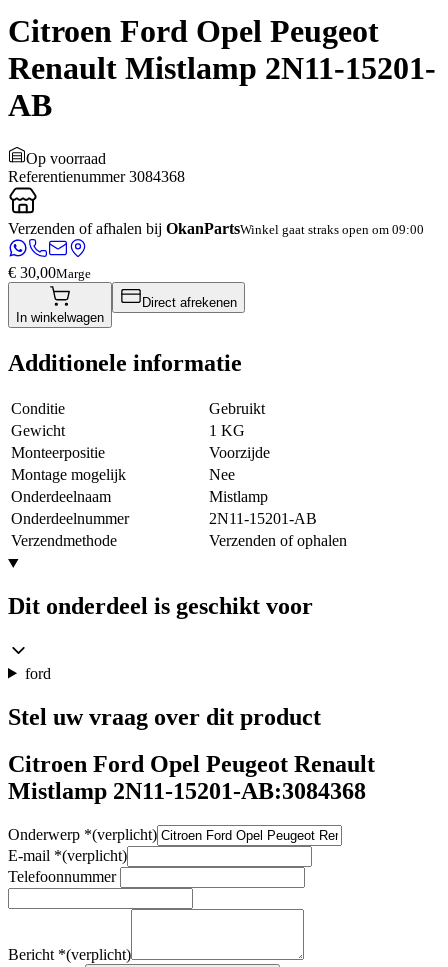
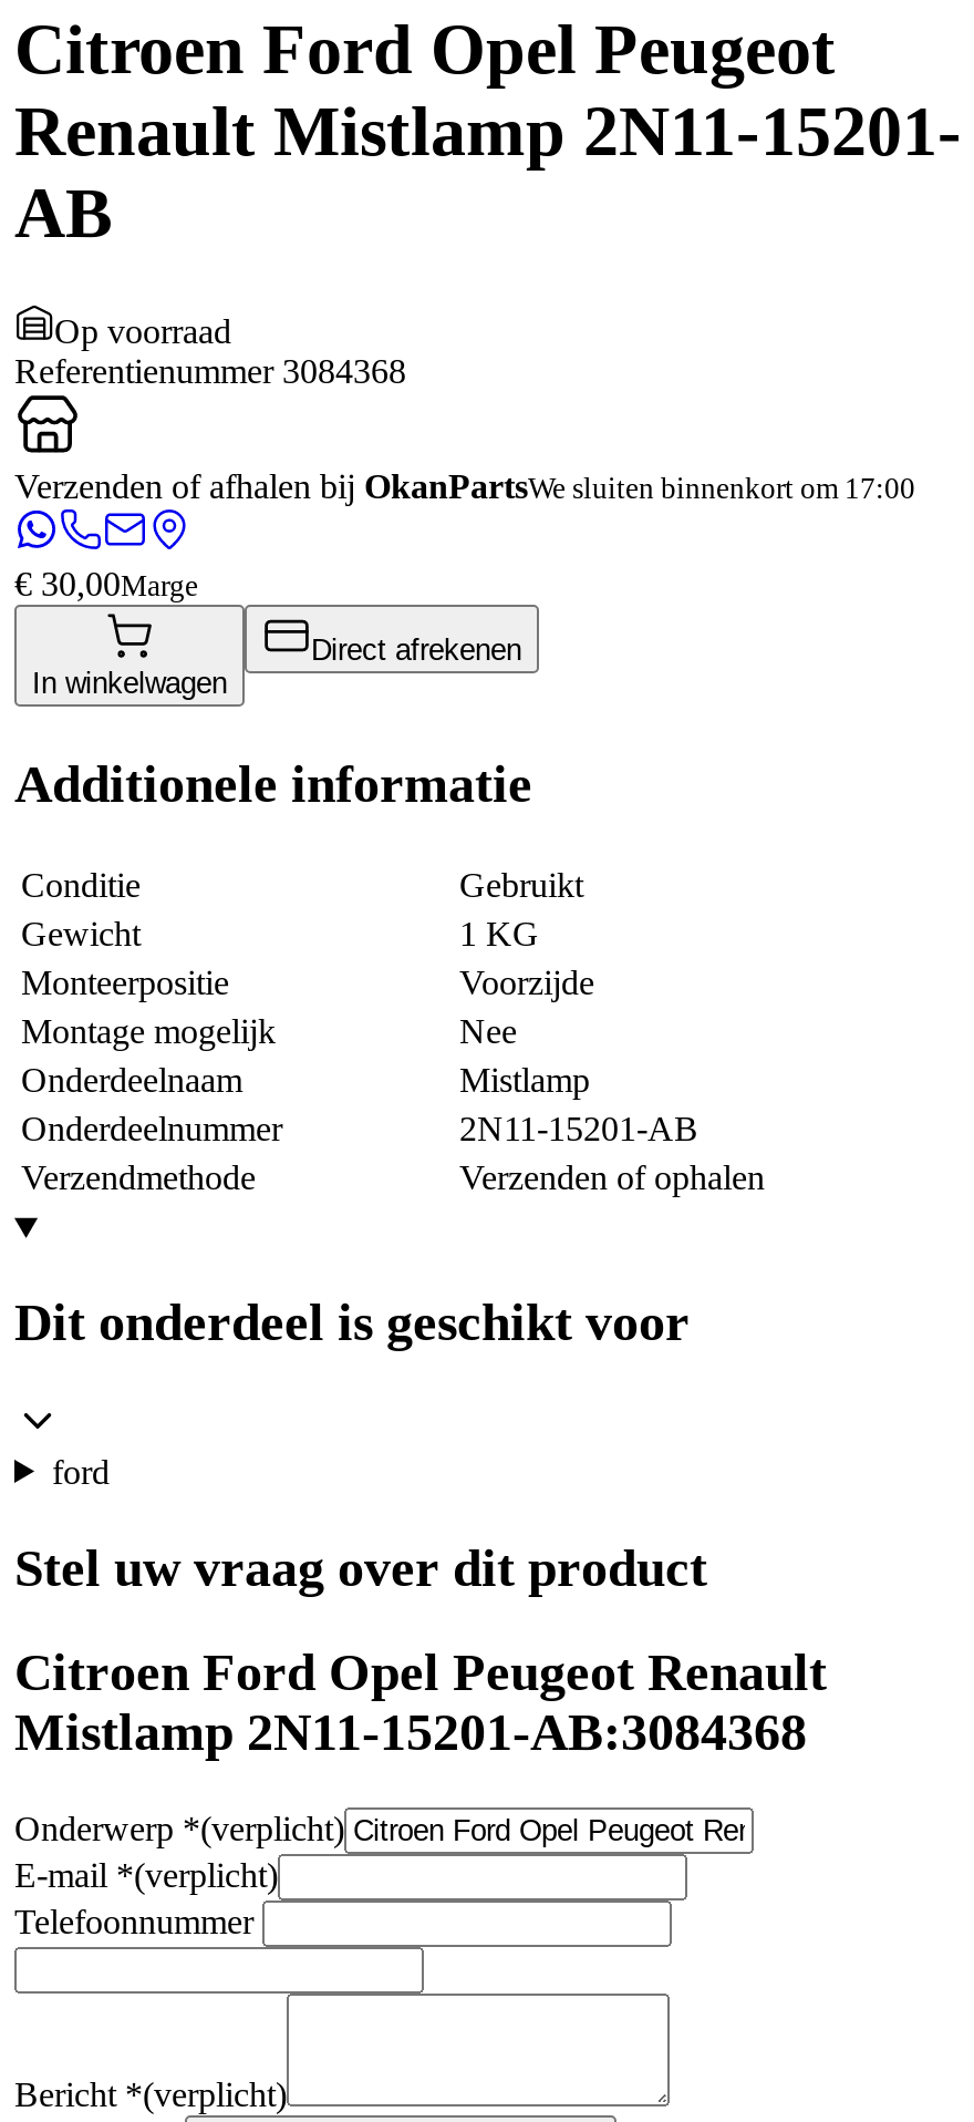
- Verzenden of afhalen bij OkanPartsWinkel gaat straks open om 09:00
+ Verzenden of afhalen bij OkanPartsWe sluiten binnenkort om 17:00
